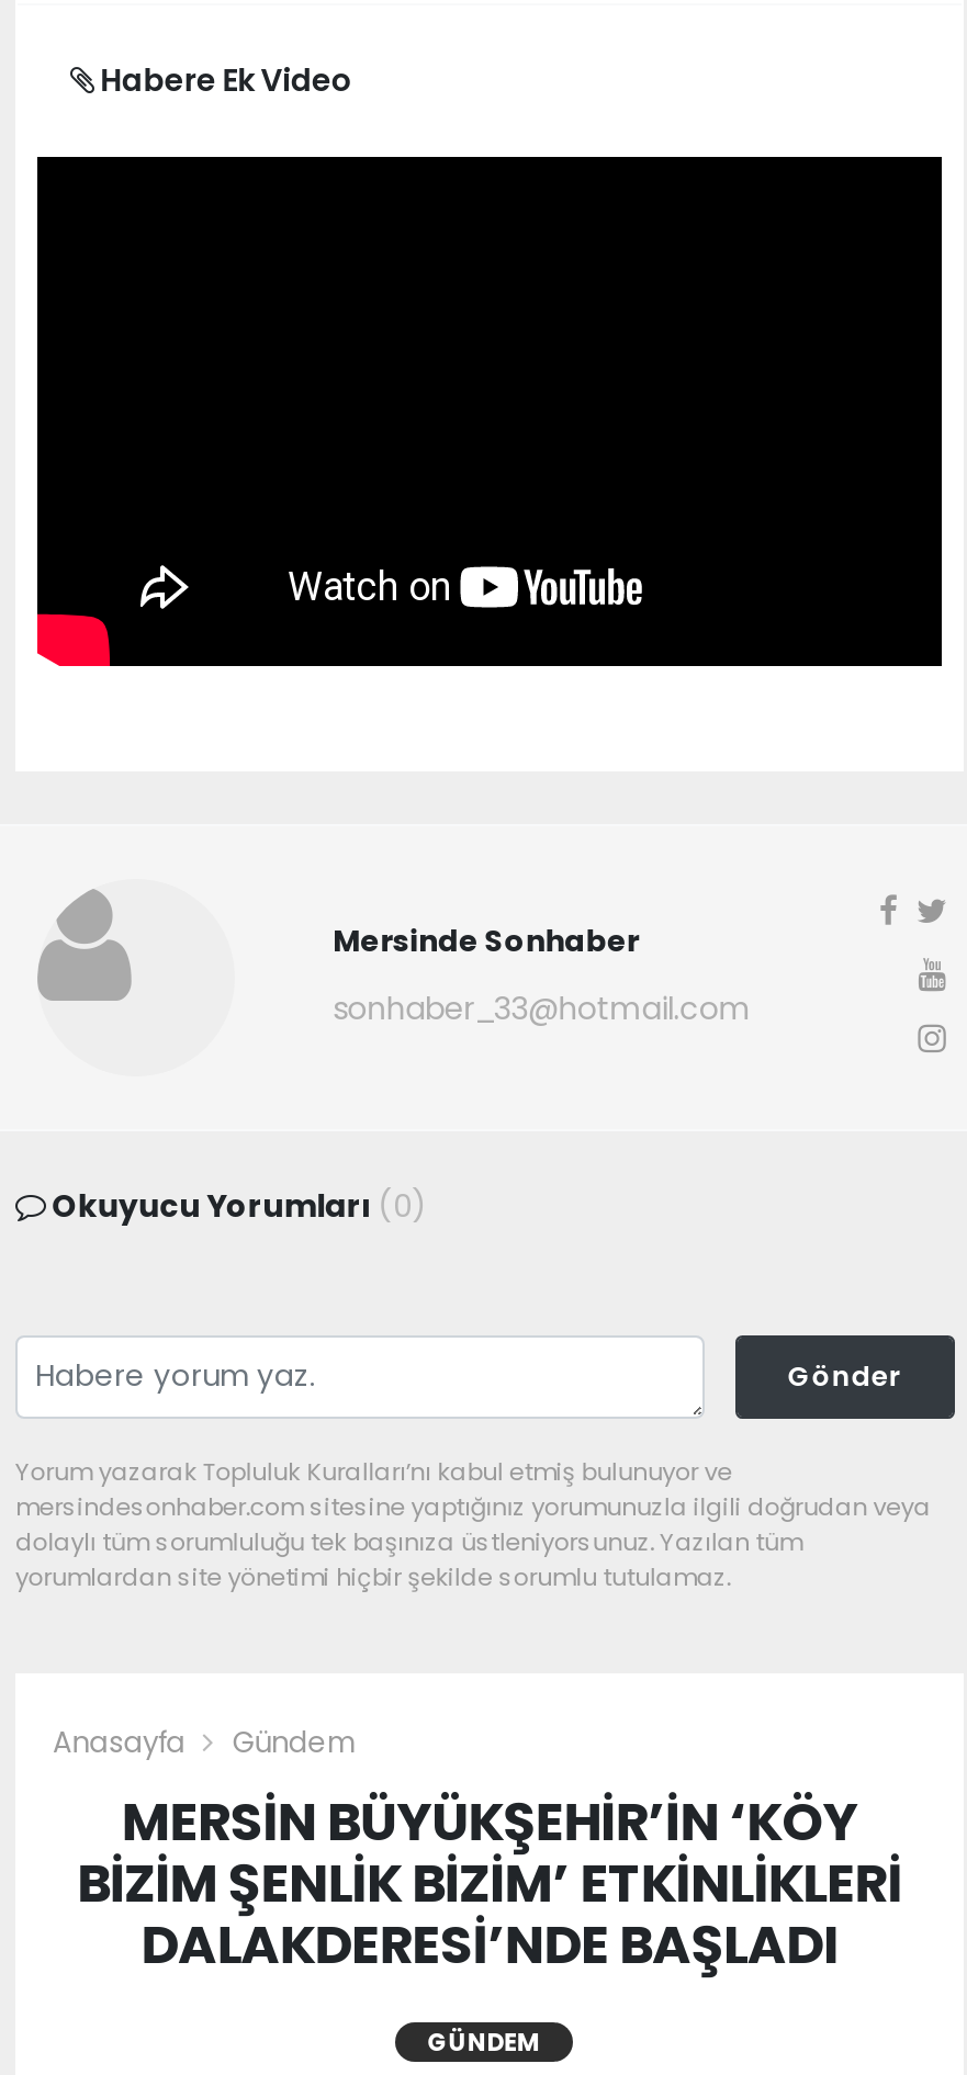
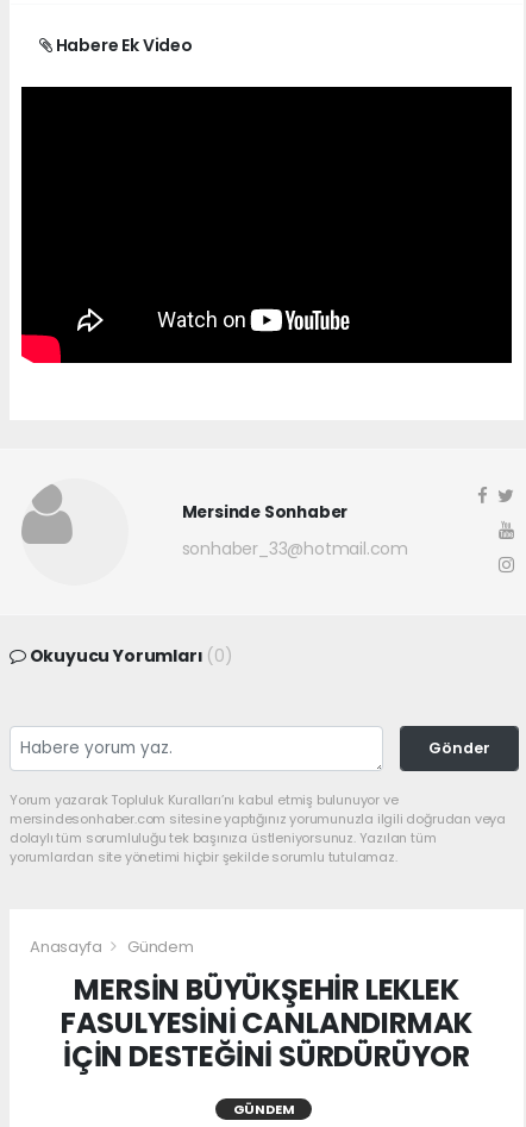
- MERSİN BÜYÜKŞEHİR’İN ‘KÖY
- BİZİM ŞENLİK BİZİM’ ETKİNLİKLERİ
- DALAKDERESİ’NDE BAŞLADI
+ MERSİN BÜYÜKŞEHİR LEKLEK
+ FASULYESİNİ CANLANDIRMAK
+ İÇİN DESTEĞİNİ SÜRDÜRÜYOR
